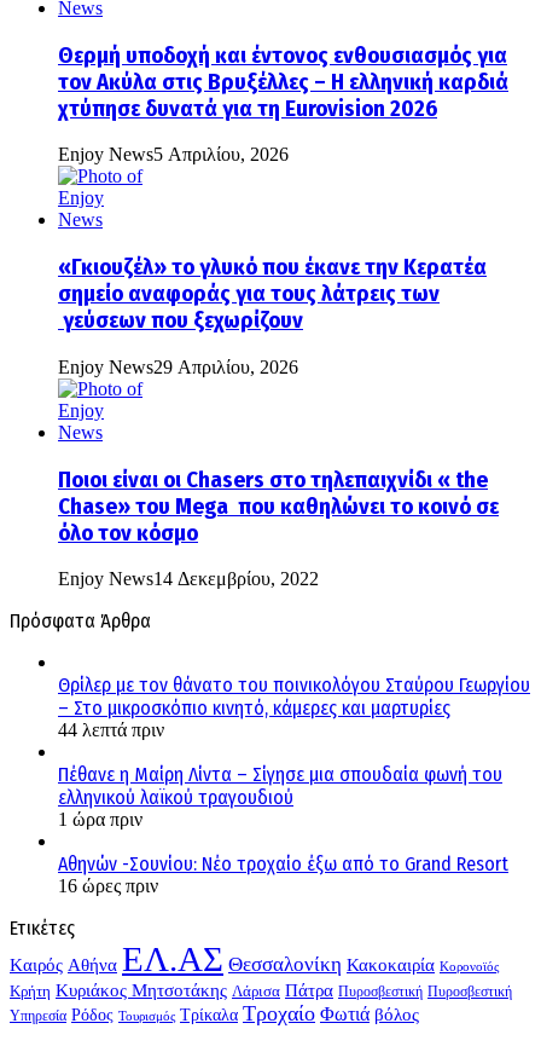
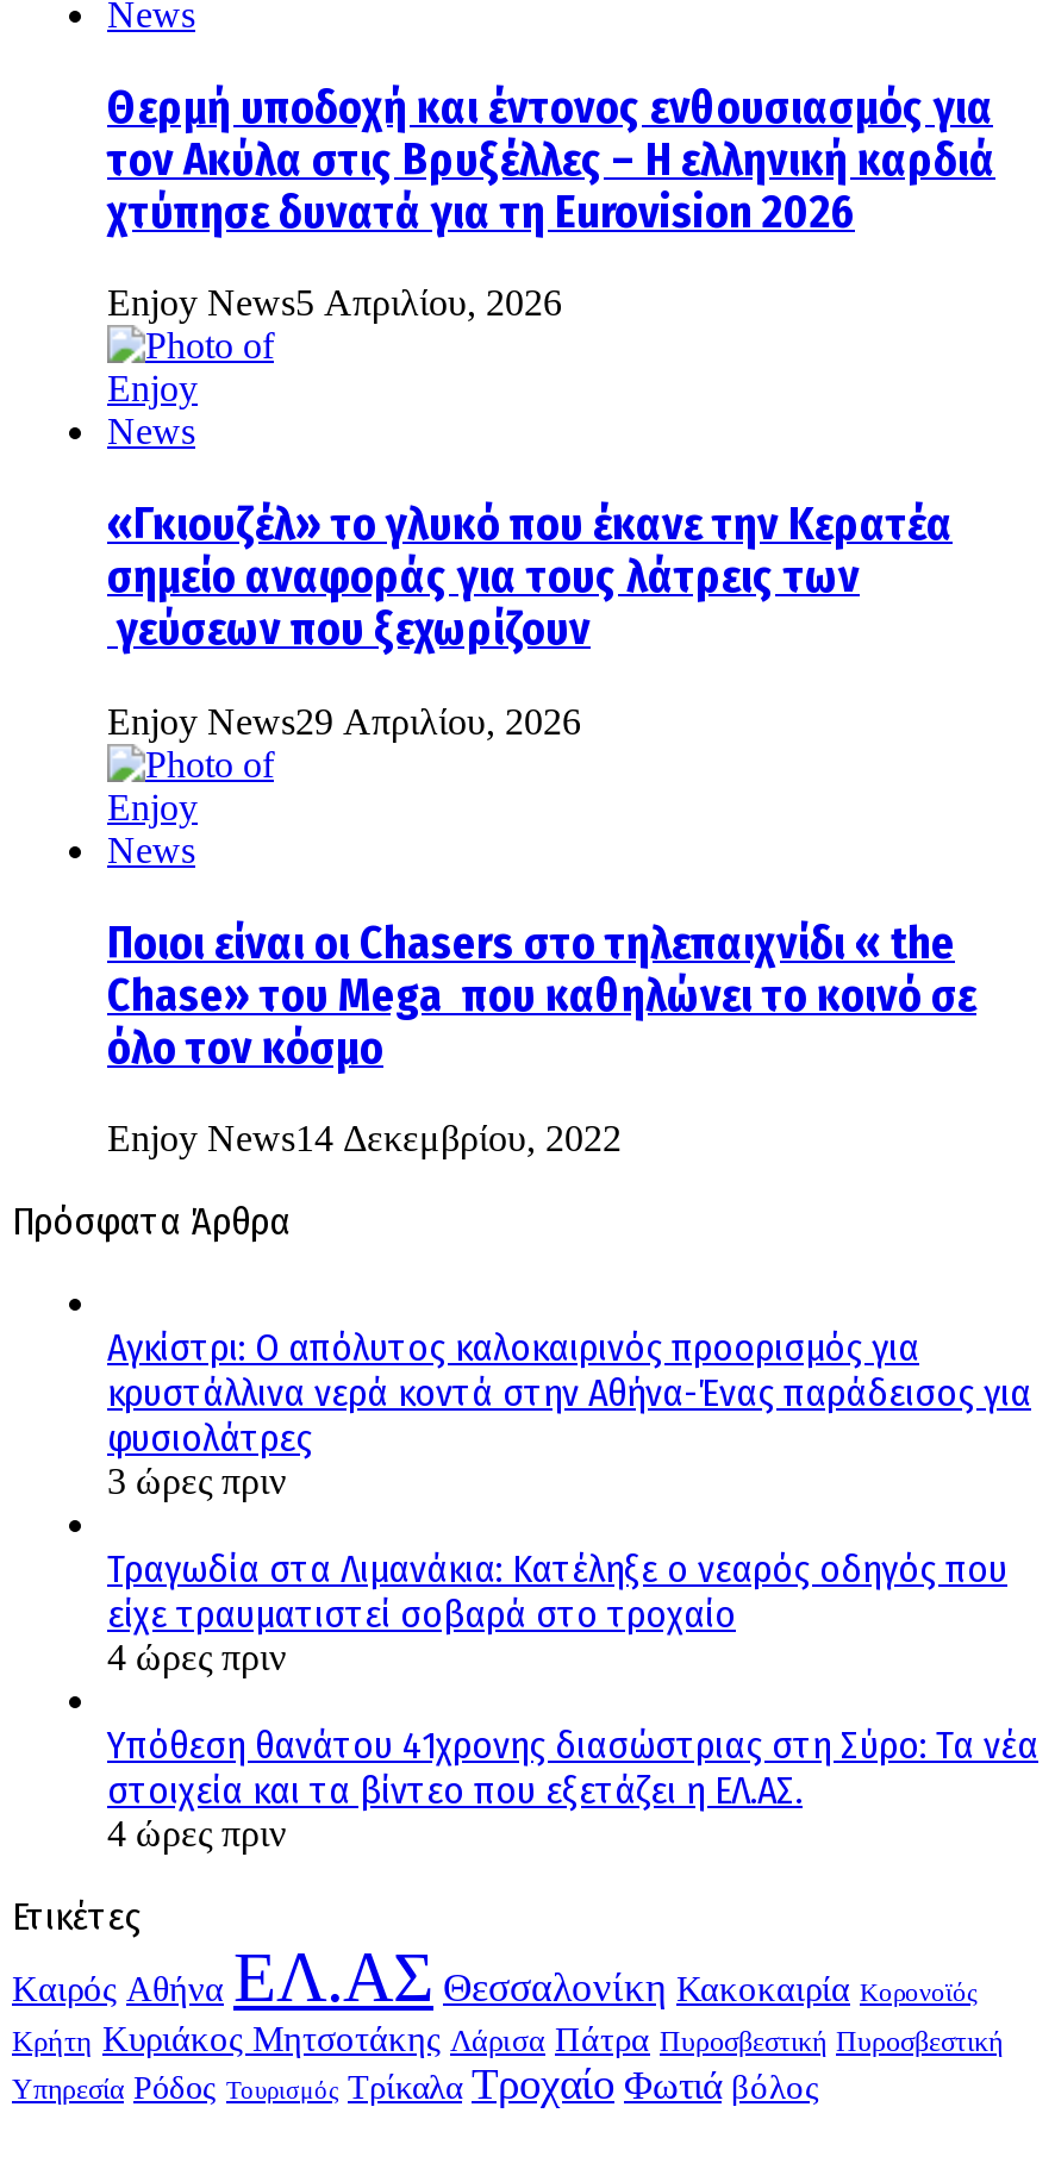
- Θρίλερ με τον θάνατο του ποινικολόγου Σταύρου Γεωργίου
- – Στο μικροσκόπιο κινητό, κάμερες και μαρτυρίες
- 44 λεπτά πριν
+ Αγκίστρι: Ο απόλυτος καλοκαιρινός προορισμός για
+ κρυστάλλινα νερά κοντά στην Αθήνα-Ένας παράδεισος για
+ φυσιολάτρες
+ 3 ώρες πριν

- Πέθανε η Μαίρη Λίντα – Σίγησε μια σπουδαία φωνή του
- ελληνικού λαϊκού τραγουδιού
- 1 ώρα πριν
+ Τραγωδία στα Λιμανάκια: Κατέληξε ο νεαρός οδηγός που
+ είχε τραυματιστεί σοβαρά στο τροχαίο
+ 4 ώρες πριν

- Αθηνών -Σουνίου: Νέο τροχαίο έξω από το Grand Resort
- 16 ώρες πριν
+ Υπόθεση θανάτου 41χρονης διασώστριας στη Σύρο: Τα νέα
+ στοιχεία και τα βίντεο που εξετάζει η ΕΛ.ΑΣ.
+ 4 ώρες πριν
